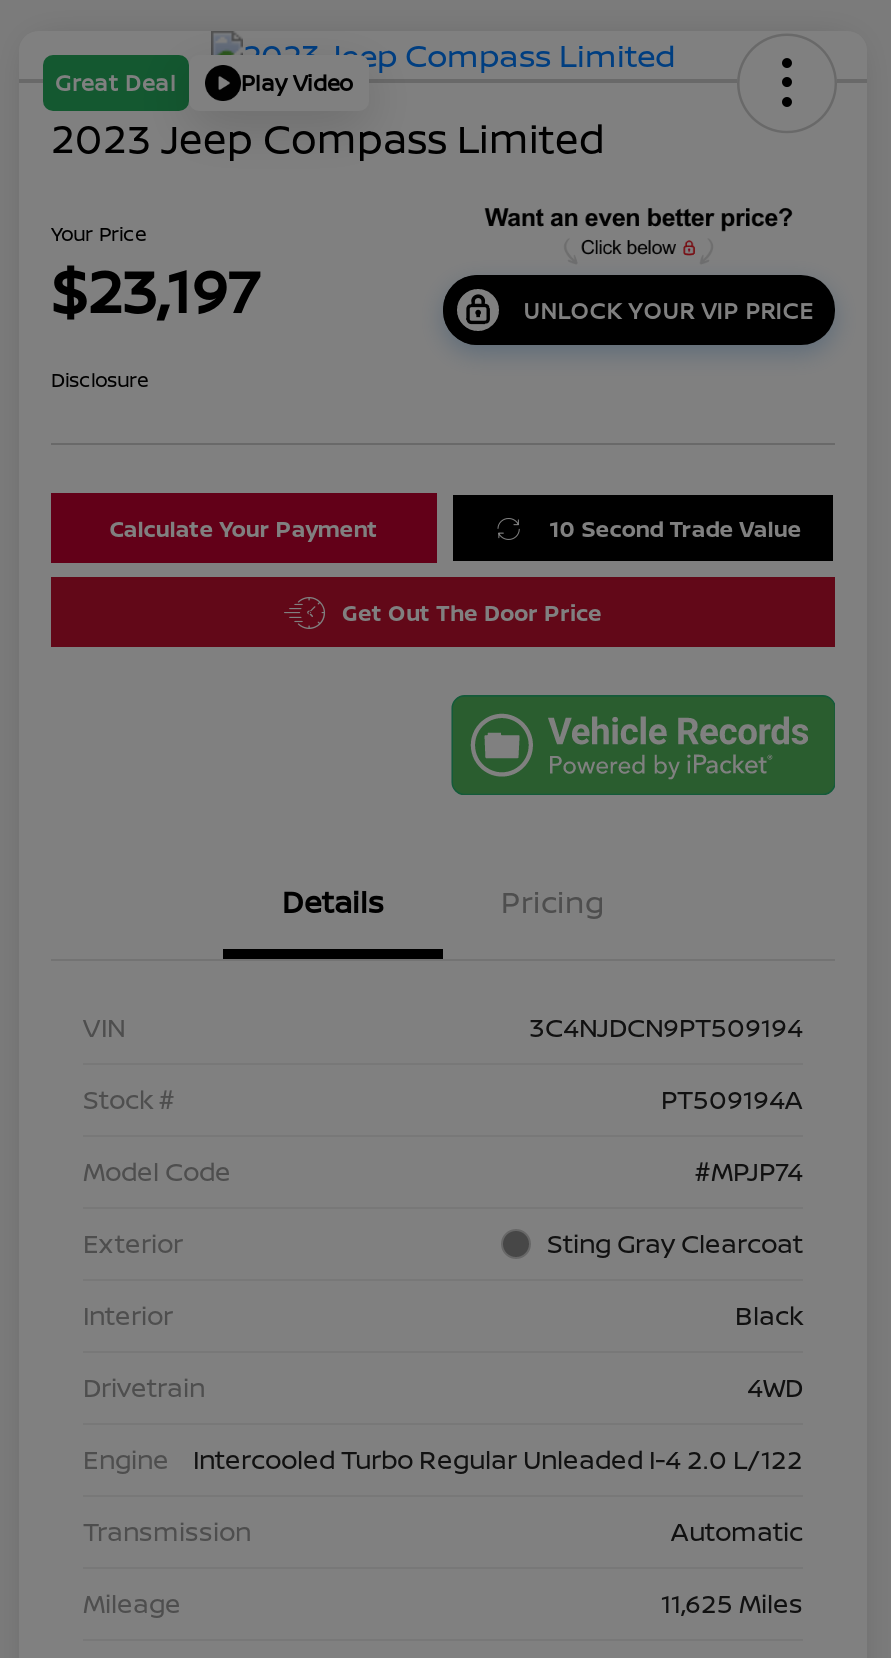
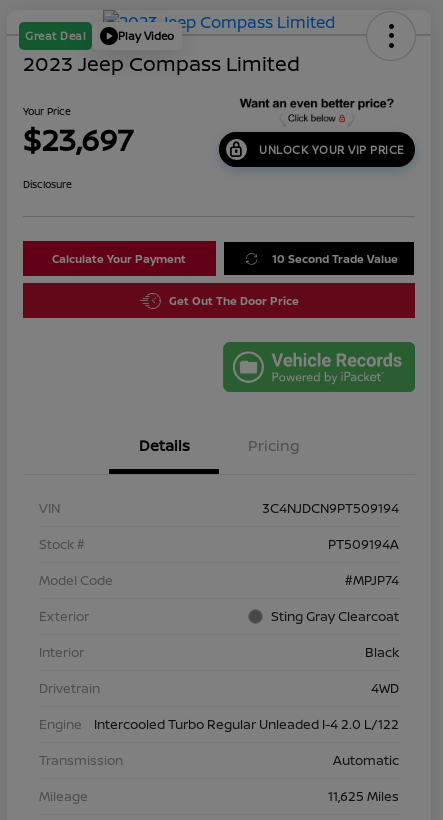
- $23,197
+ $23,697
